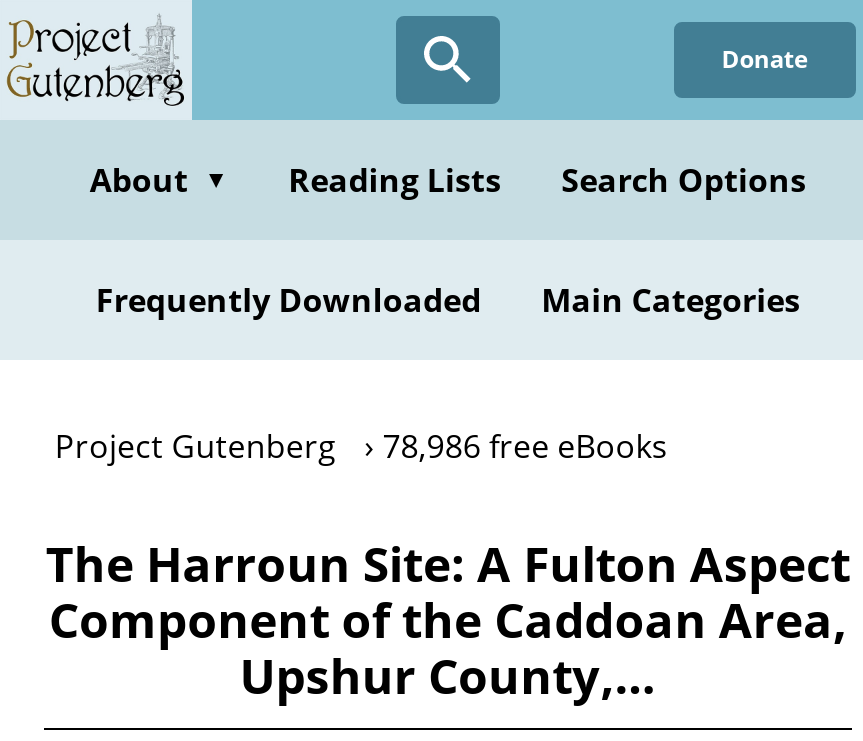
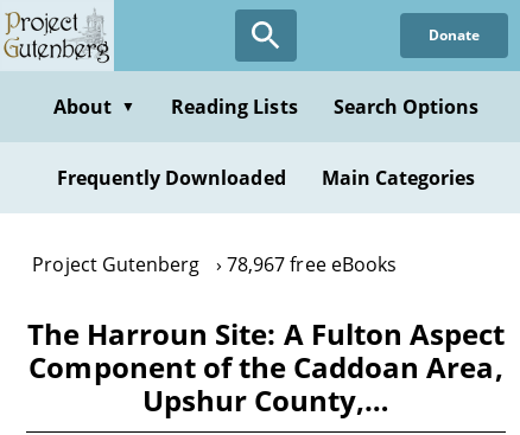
- Project Gutenberg 78,986 free eBooks
+ Project Gutenberg 78,967 free eBooks
